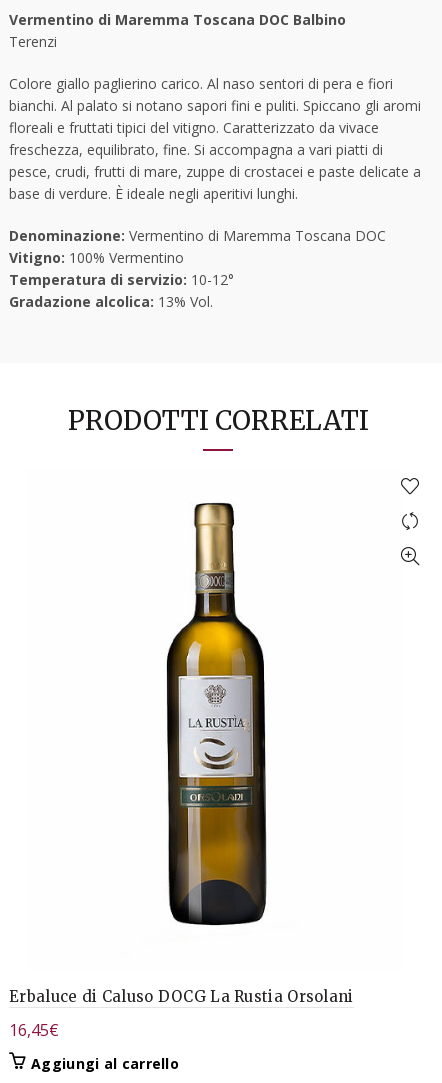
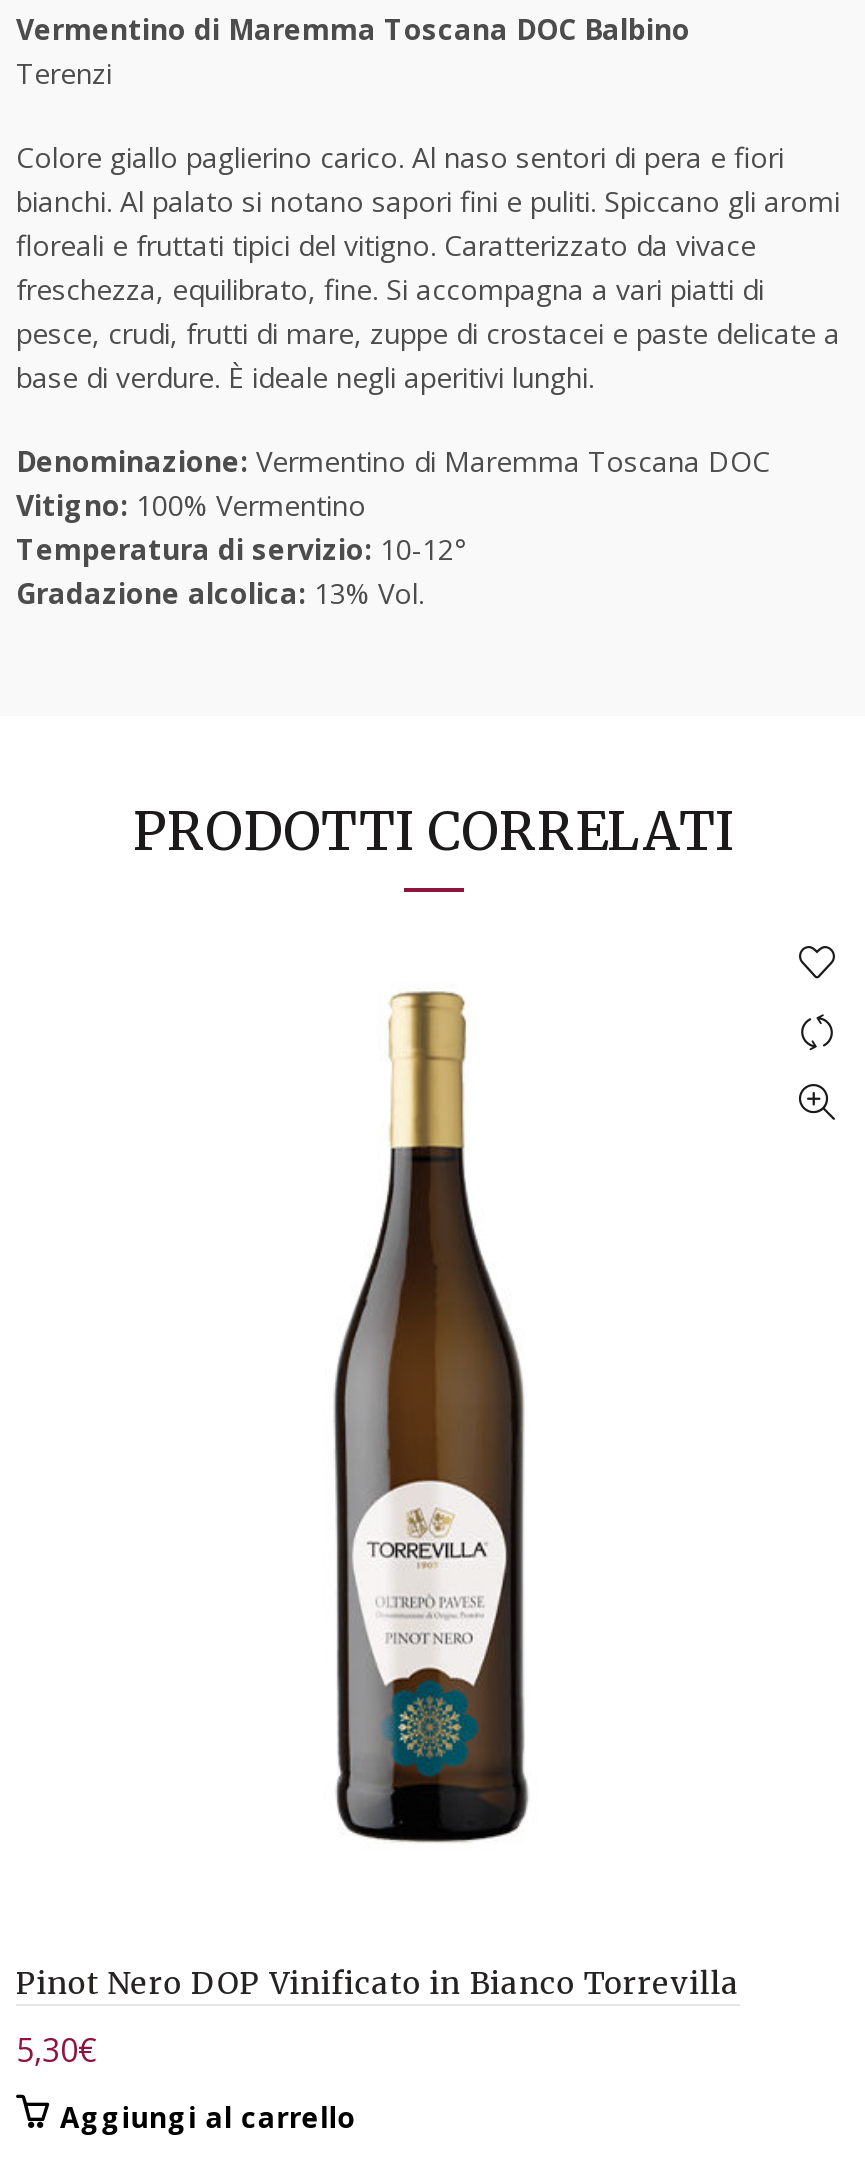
- [image]
+ [image]

- Erbaluce di Caluso DOCG La Rustia Orsolani
+ Pinot Nero DOP Vinificato in Bianco Torrevilla

- 16,45€
+ 5,30€
